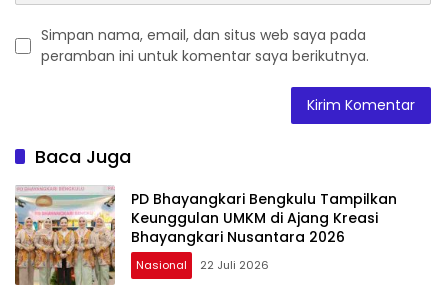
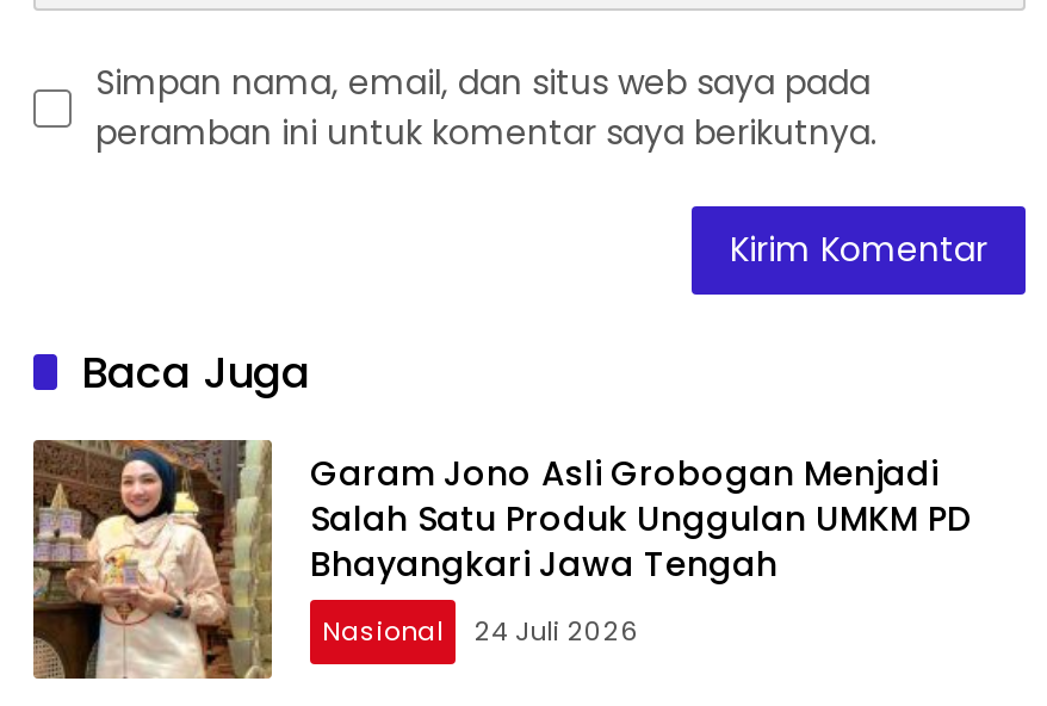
- [image]
- PD Bhayangkari Bengkulu Tampilkan
- Keunggulan UMKM di Ajang Kreasi
- Bhayangkari Nusantara 2026
+ [image]
+ Garam Jono Asli Grobogan Menjadi
+ Salah Satu Produk Unggulan UMKM PD
+ Bhayangkari Jawa Tengah

- Nasional 22 Juli 2026
+ Nasional 24 Juli 2026
